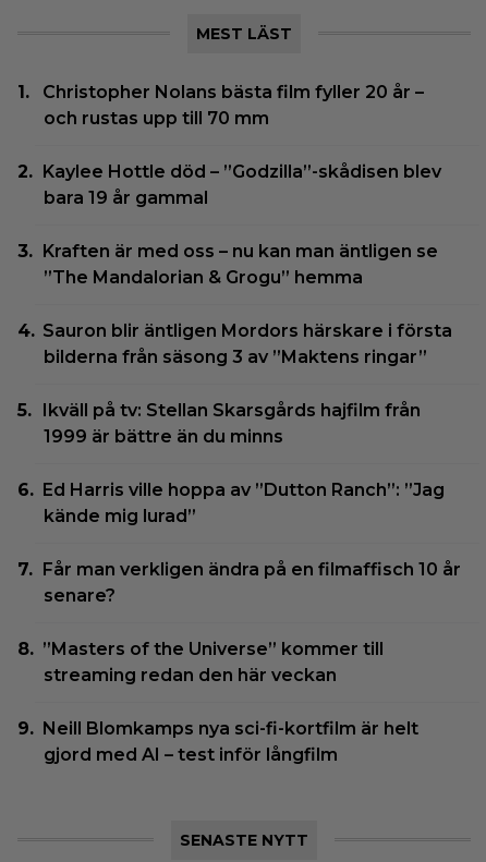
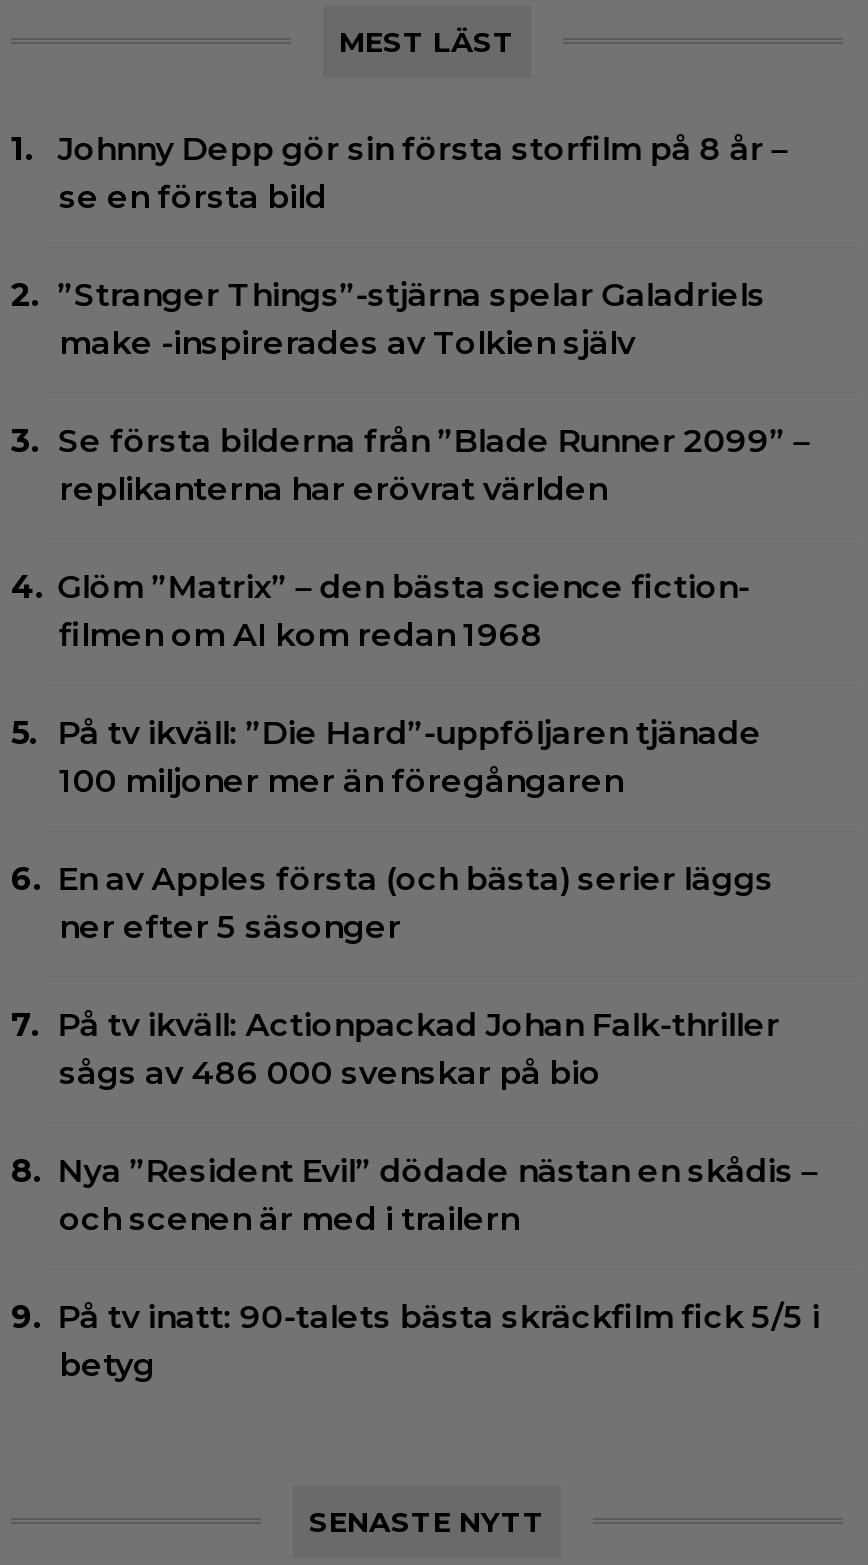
- Christopher Nolans bästa film fyller 20 år –
- och rustas upp till 70 mm
+ Johnny Depp gör sin första storfilm på 8 år –
+ se en första bild

- Kaylee Hottle död – ”Godzilla”-skådisen blev
- bara 19 år gammal
+ ”Stranger Things”-stjärna spelar Galadriels
+ make -inspirerades av Tolkien själv

- Kraften är med oss – nu kan man äntligen se
- ”The Mandalorian & Grogu” hemma
+ Se första bilderna från ”Blade Runner 2099” –
+ replikanterna har erövrat världen

- Sauron blir äntligen Mordors härskare i första
- bilderna från säsong 3 av ”Maktens ringar”
+ Glöm ”Matrix” – den bästa science fiction-
+ filmen om AI kom redan 1968

- Ikväll på tv: Stellan Skarsgårds hajfilm från
- 1999 är bättre än du minns
+ På tv ikväll: ”Die Hard”-uppföljaren tjänade
+ 100 miljoner mer än föregångaren

- Ed Harris ville hoppa av ”Dutton Ranch”: ”Jag
- kände mig lurad”
+ En av Apples första (och bästa) serier läggs
+ ner efter 5 säsonger

- Får man verkligen ändra på en filmaffisch 10 år
- senare?
+ På tv ikväll: Actionpackad Johan Falk-thriller
+ sågs av 486 000 svenskar på bio

- ”Masters of the Universe” kommer till
- streaming redan den här veckan
+ Nya ”Resident Evil” dödade nästan en skådis –
+ och scenen är med i trailern

- Neill Blomkamps nya sci-fi-kortfilm är helt
- gjord med AI – test inför långfilm
+ På tv inatt: 90-talets bästa skräckfilm fick 5/5 i
+ betyg
